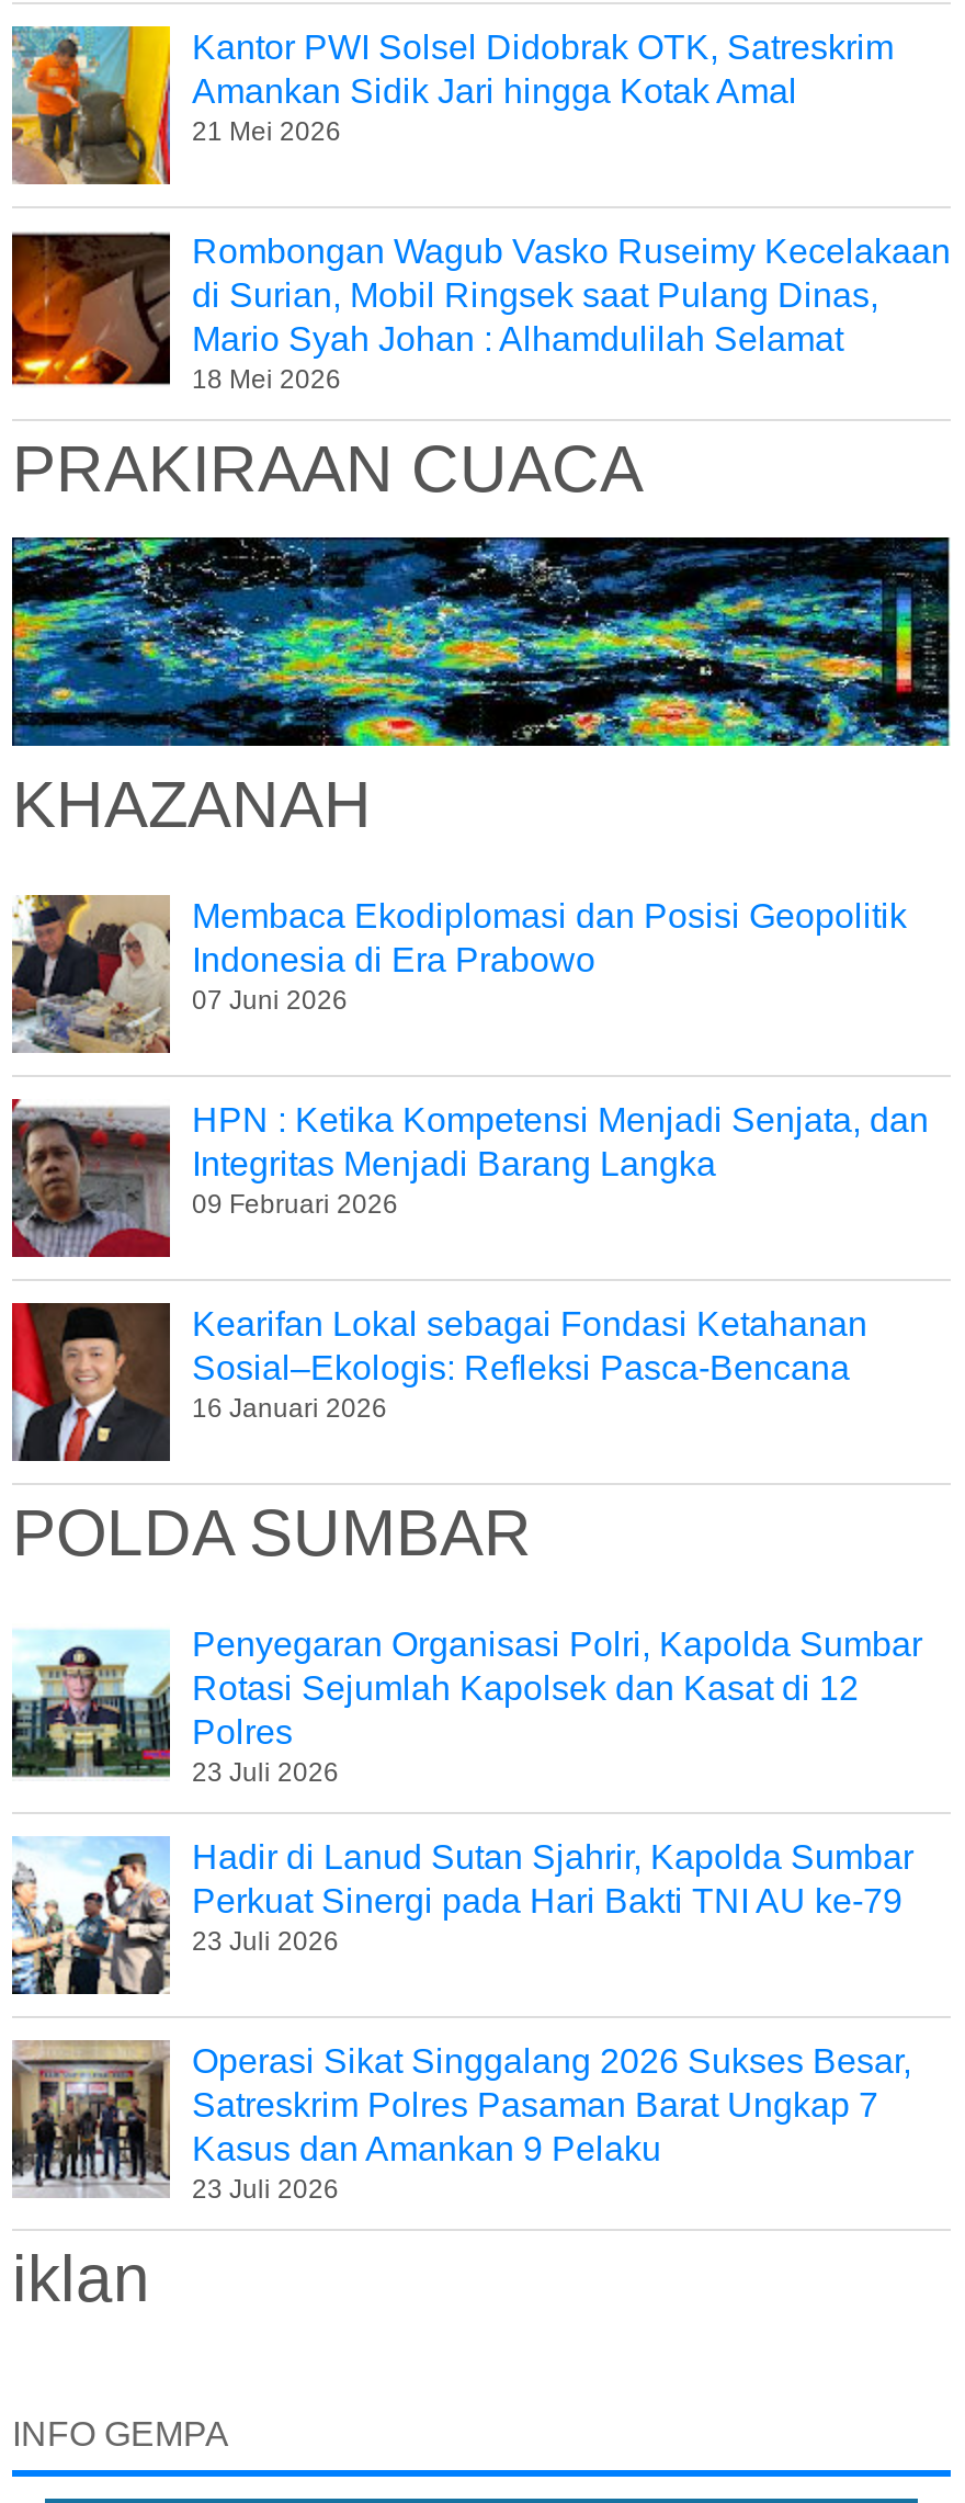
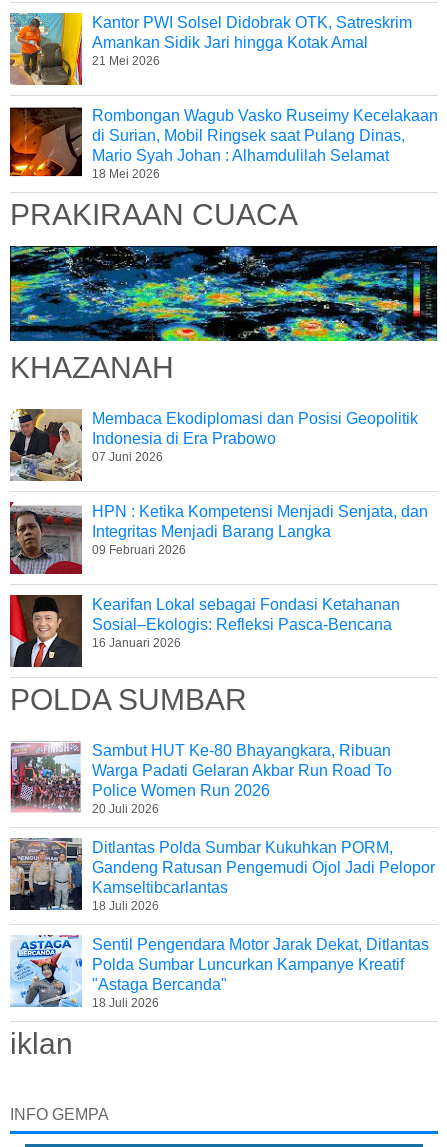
- [image]
- Penyegaran Organisasi Polri, Kapolda Sumbar
- Rotasi Sejumlah Kapolsek dan Kasat di 12
- Polres
- 23 Juli 2026
+ [image]
+ Sambut HUT Ke-80 Bhayangkara, Ribuan
+ Warga Padati Gelaran Akbar Run Road To
+ Police Women Run 2026
+ 20 Juli 2026

- [image]
- Hadir di Lanud Sutan Sjahrir, Kapolda Sumbar
- Perkuat Sinergi pada Hari Bakti TNI AU ke-79
- 23 Juli 2026
+ [image]
+ Ditlantas Polda Sumbar Kukuhkan PORM,
+ Gandeng Ratusan Pengemudi Ojol Jadi Pelopor
+ Kamseltibcarlantas
+ 18 Juli 2026

- [image]
- Operasi Sikat Singgalang 2026 Sukses Besar,
- Satreskrim Polres Pasaman Barat Ungkap 7
- Kasus dan Amankan 9 Pelaku
- 23 Juli 2026
+ [image]
+ Sentil Pengendara Motor Jarak Dekat, Ditlantas
+ Polda Sumbar Luncurkan Kampanye Kreatif
+ "Astaga Bercanda"
+ 18 Juli 2026
